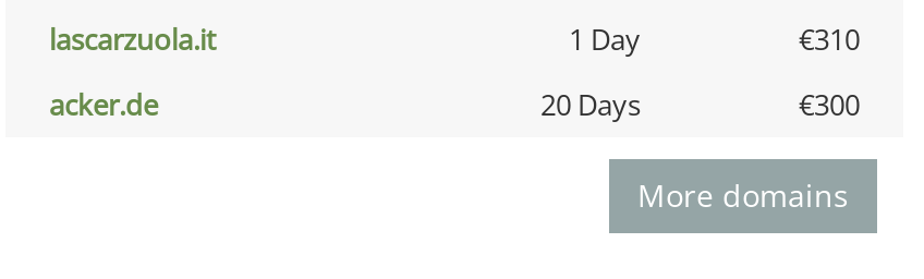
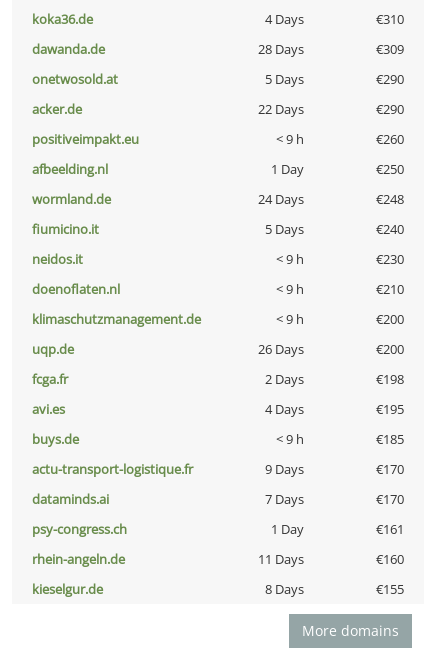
- lascarzuola.it
- 1 Day
+ koka36.de
+ 4 Days

+ dawanda.de
+ 28 Days
+ €309
+ onetwosold.at
+ 5 Days
+ €290

- 20 Days
- €300
+ 22 Days
+ €290
+ positiveimpakt.eu
+ < 9 h
+ €260
+ afbeelding.nl
+ 1 Day
+ €250
+ wormland.de
+ 24 Days
+ €248
+ fiumicino.it
+ 5 Days
+ €240
+ neidos.it
+ < 9 h
+ €230
+ doenoflaten.nl
+ < 9 h
+ €210
+ klimaschutzmanagement.de
+ < 9 h
+ €200
+ uqp.de
+ 26 Days
+ €200
+ fcga.fr
+ 2 Days
+ €198
+ avi.es
+ 4 Days
+ €195
+ buys.de
+ < 9 h
+ €185
+ actu-transport-logistique.fr
+ 9 Days
+ €170
+ dataminds.ai
+ 7 Days
+ €170
+ psy-congress.ch
+ 1 Day
+ €161
+ rhein-angeln.de
+ 11 Days
+ €160
+ kieselgur.de
+ 8 Days
+ €155
